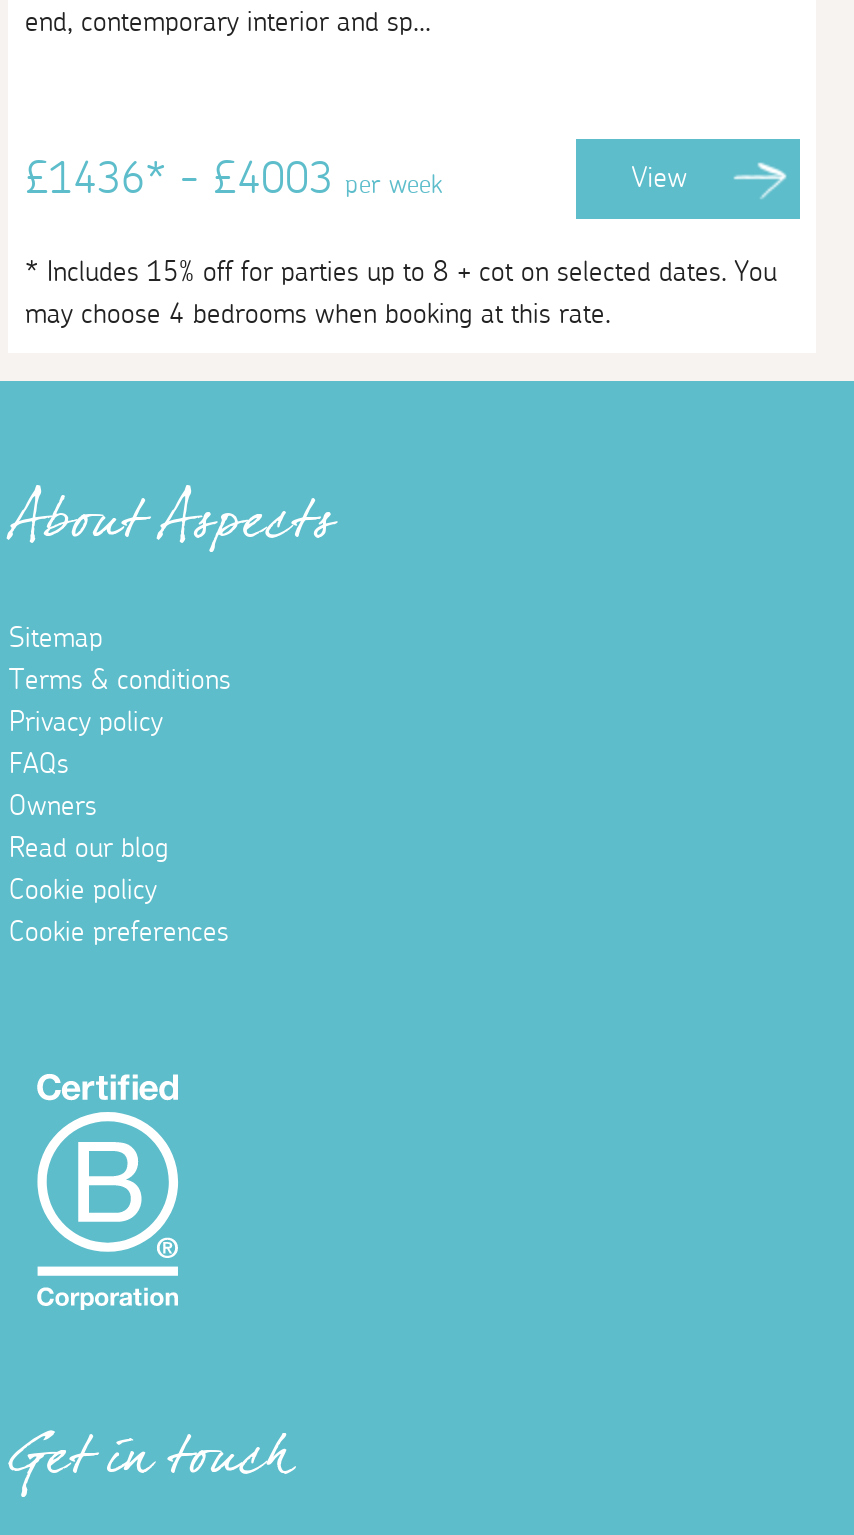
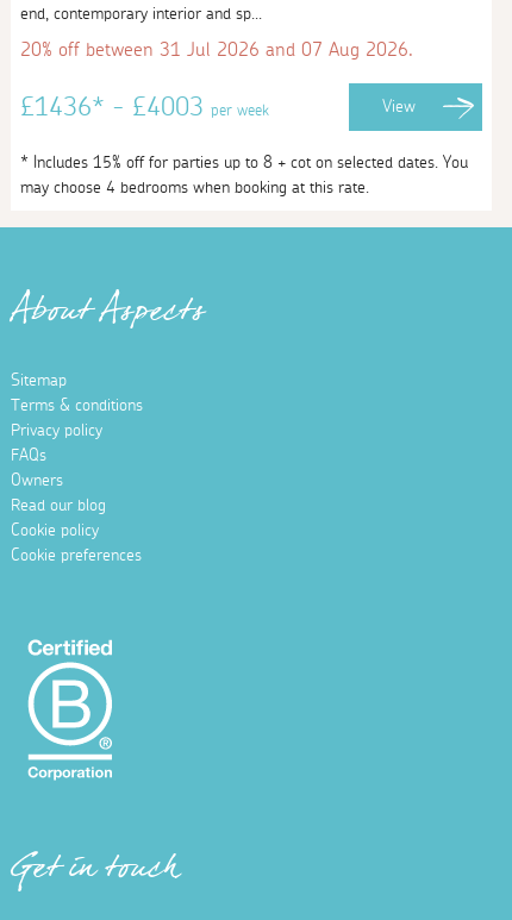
+ 20% off between 31 Jul 2026 and 07 Aug 2026.
